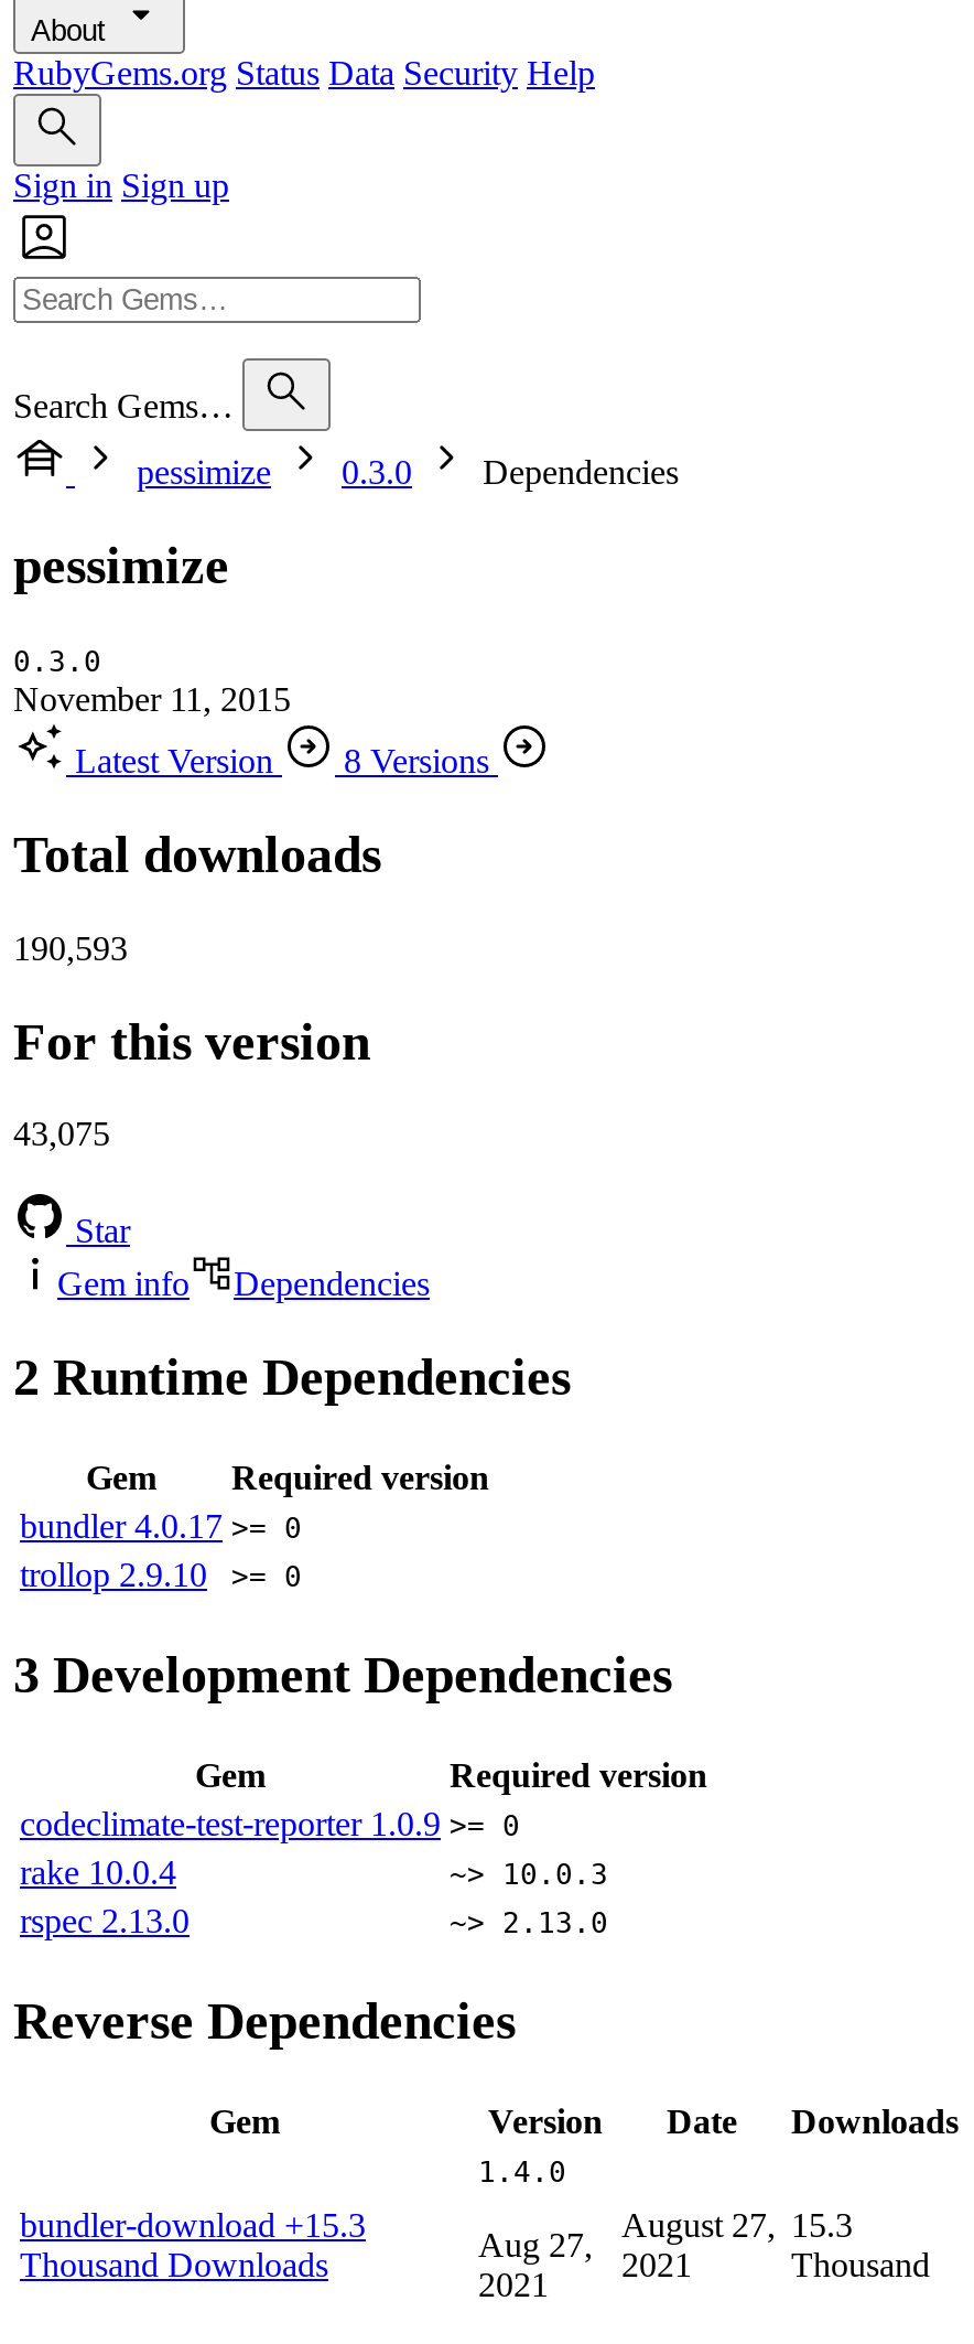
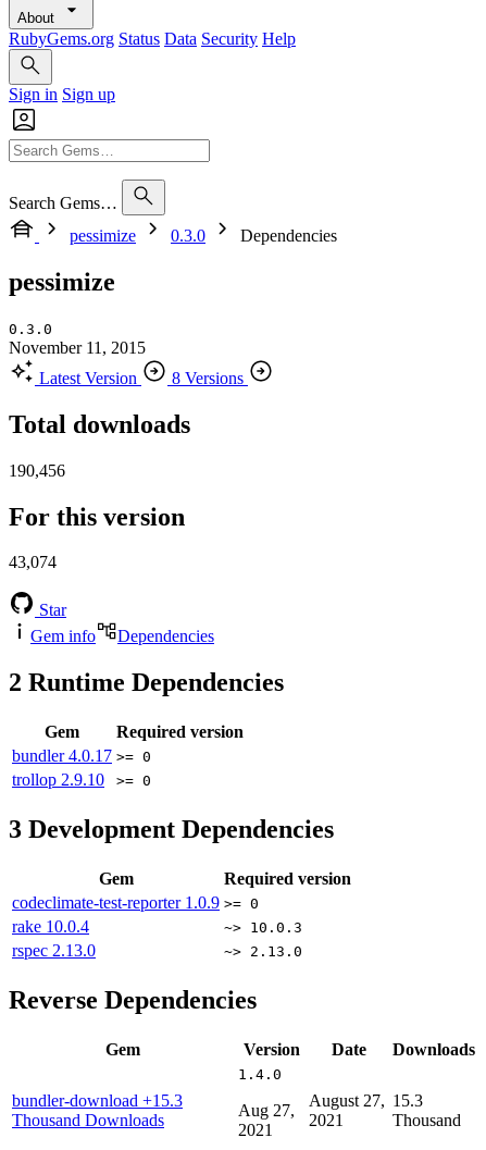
- 190,593
+ 190,456

- 43,075
+ 43,074
